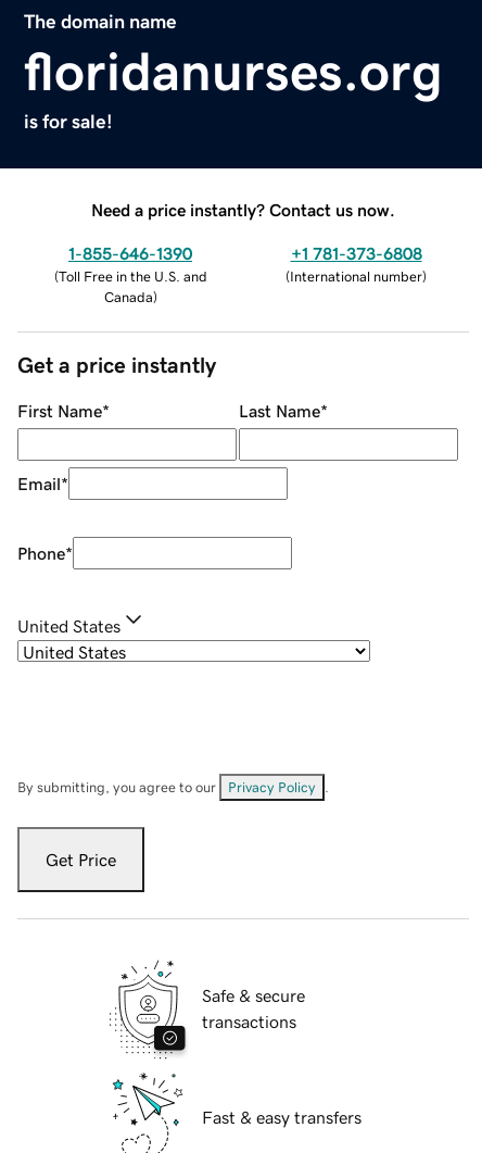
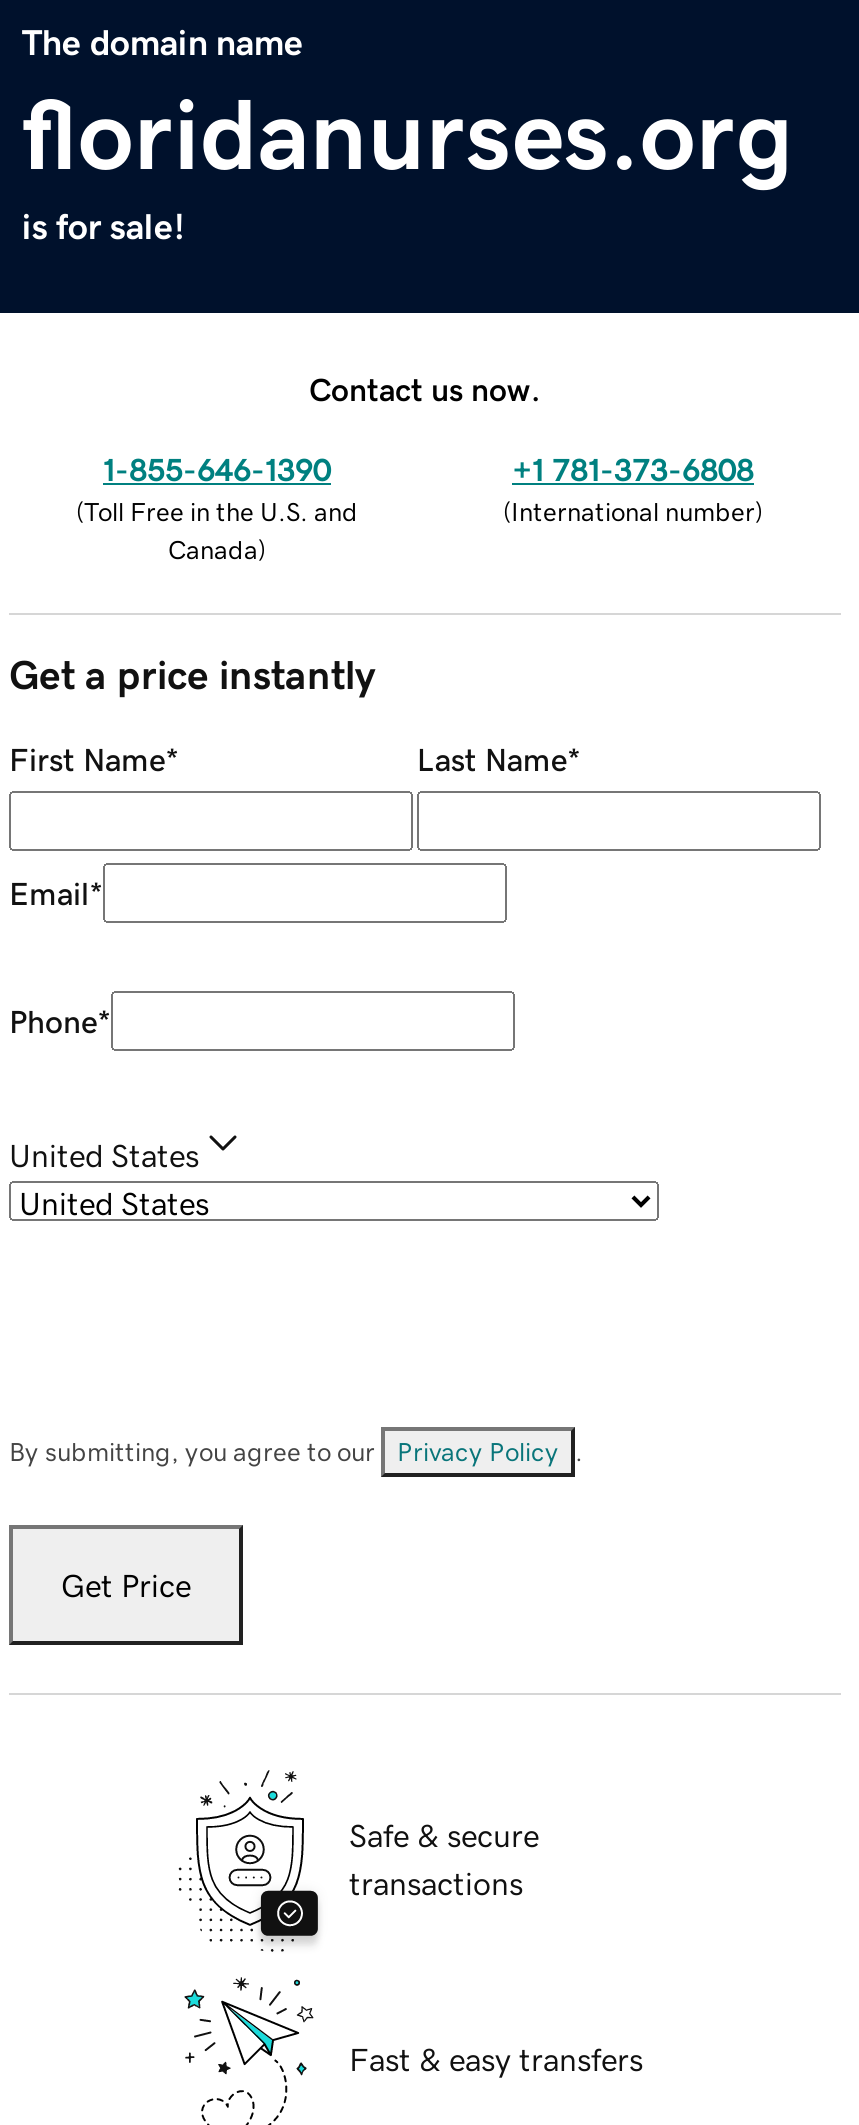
- Need a price instantly? Contact us now.
+ Contact us now.
